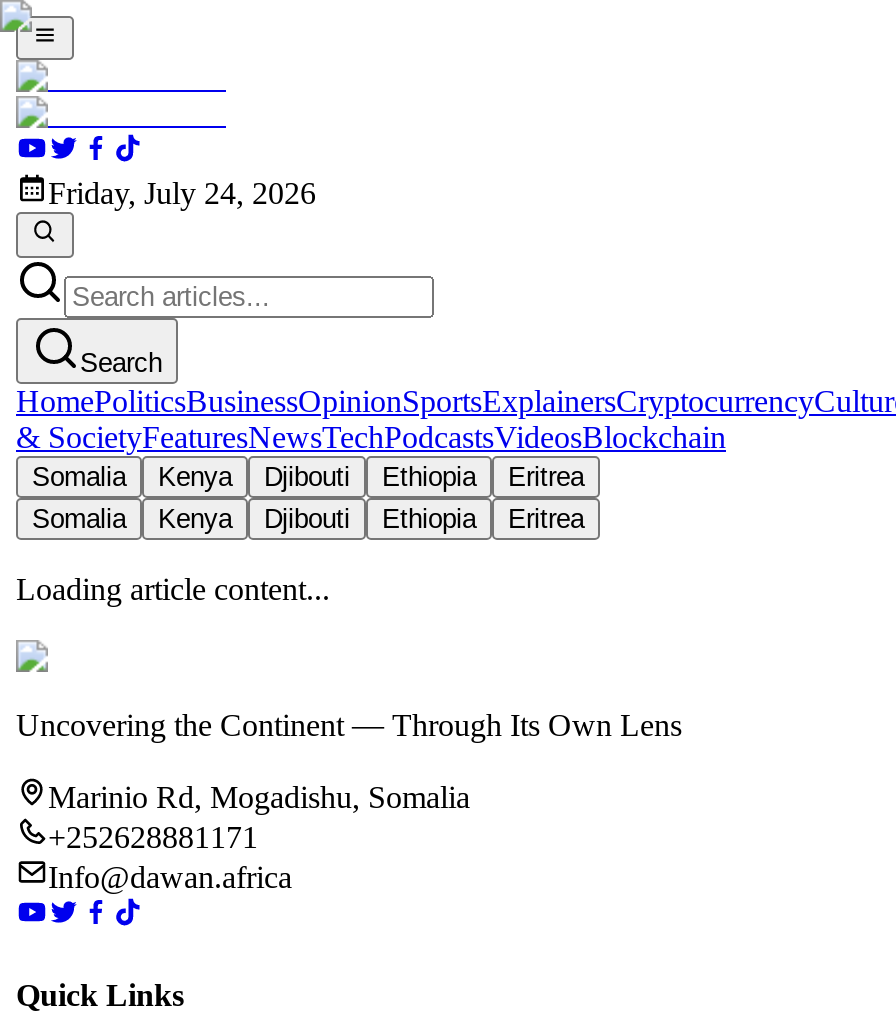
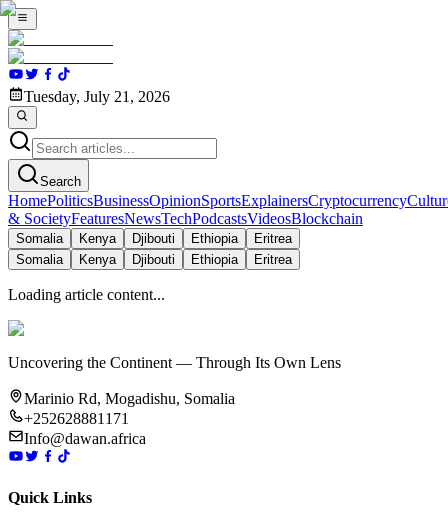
- Friday, July 24, 2026
+ Tuesday, July 21, 2026
